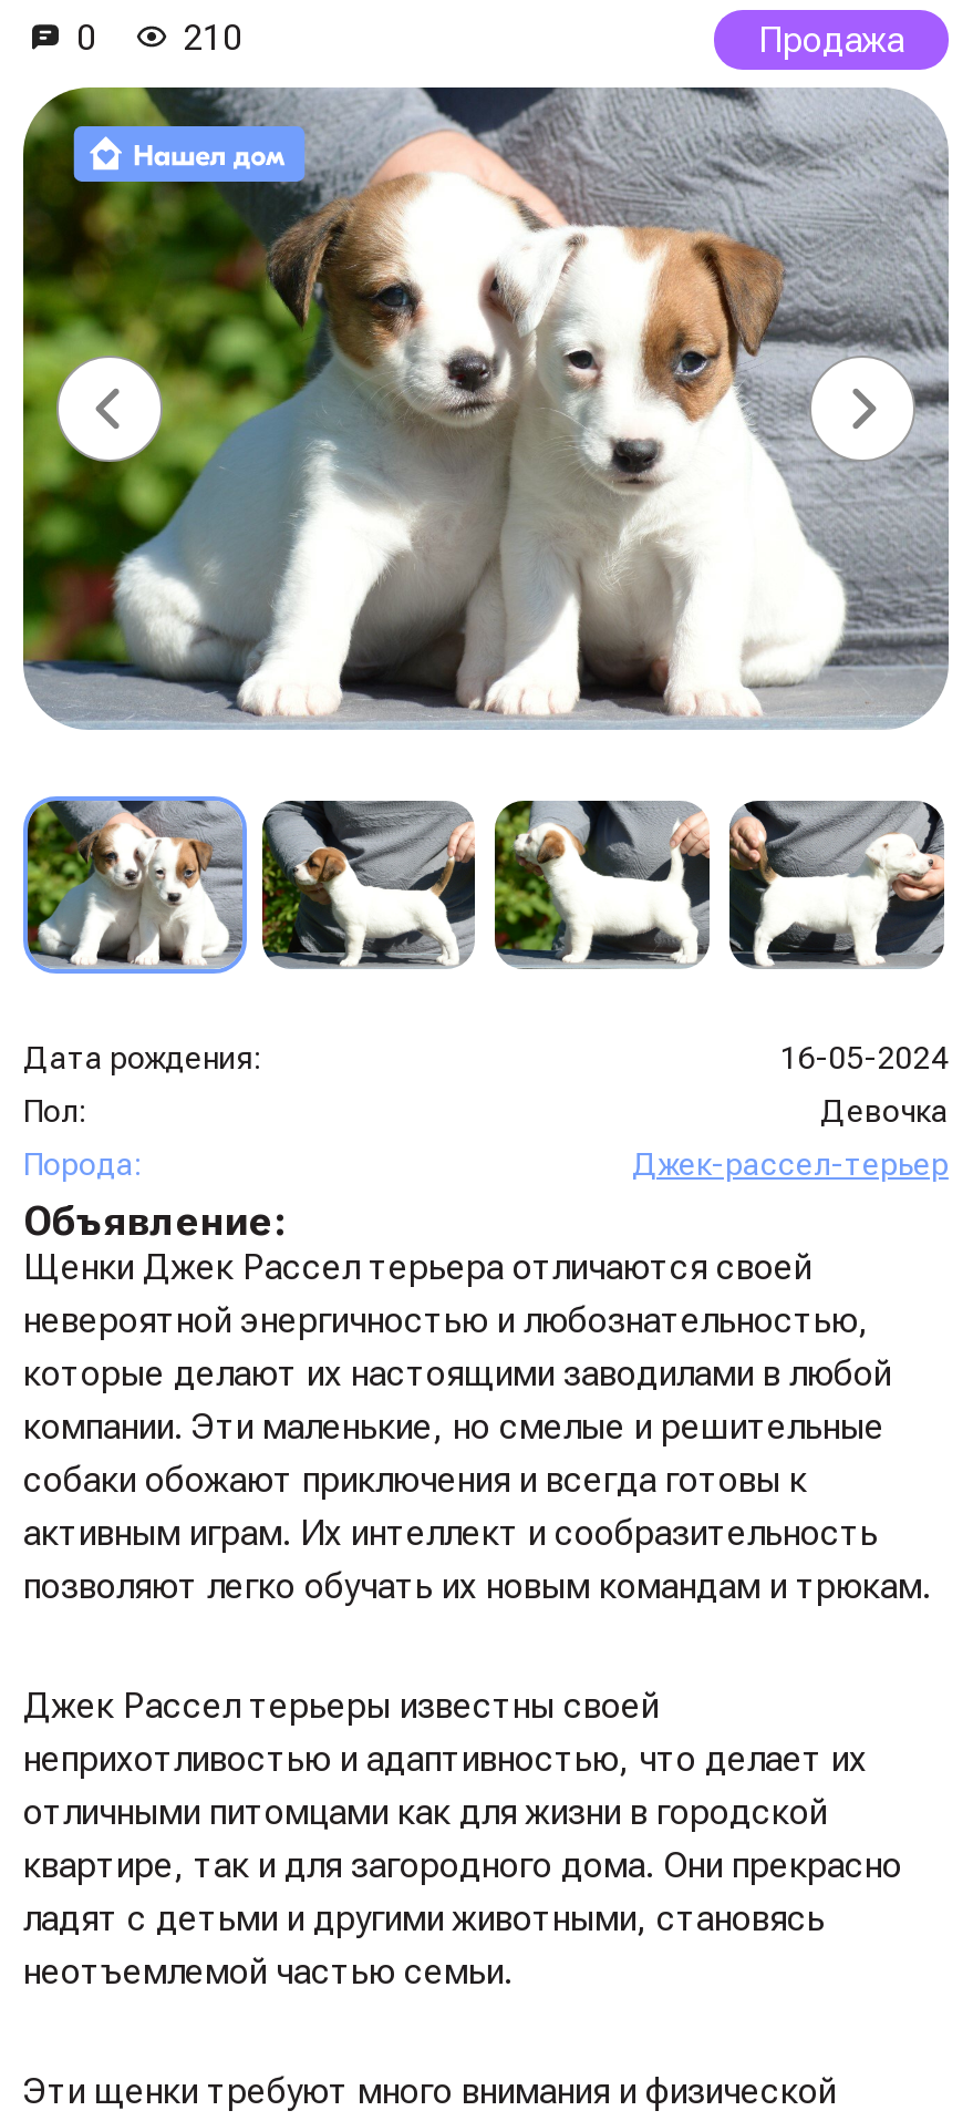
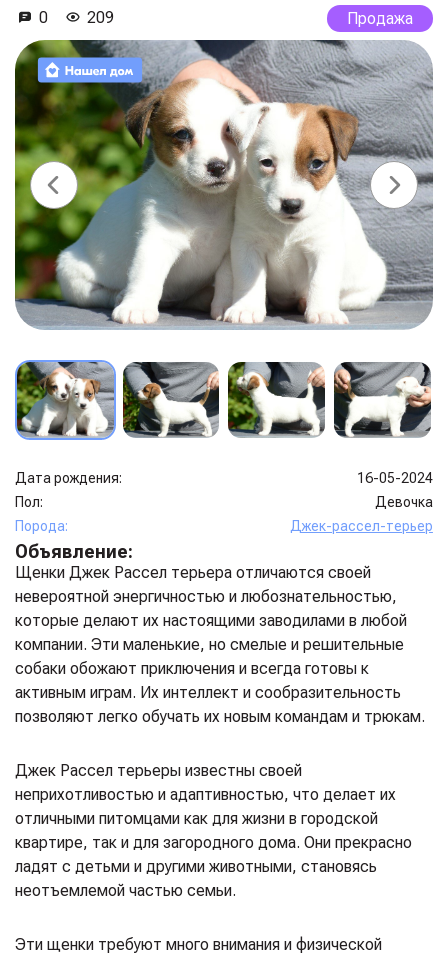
- 210
+ 209
